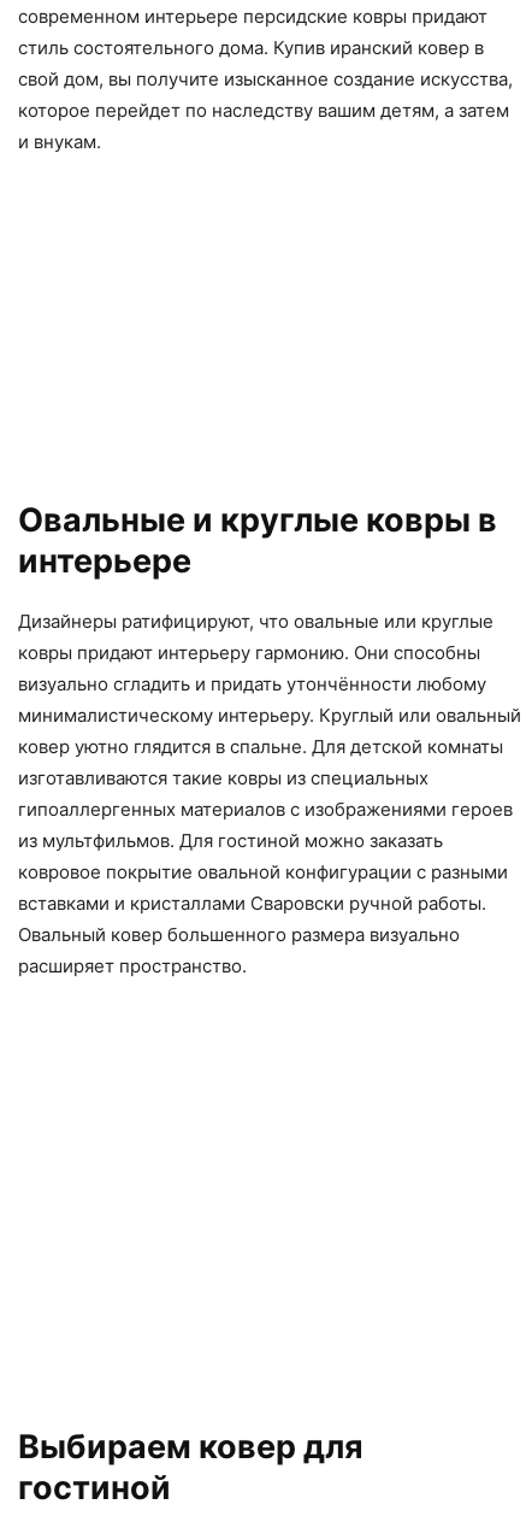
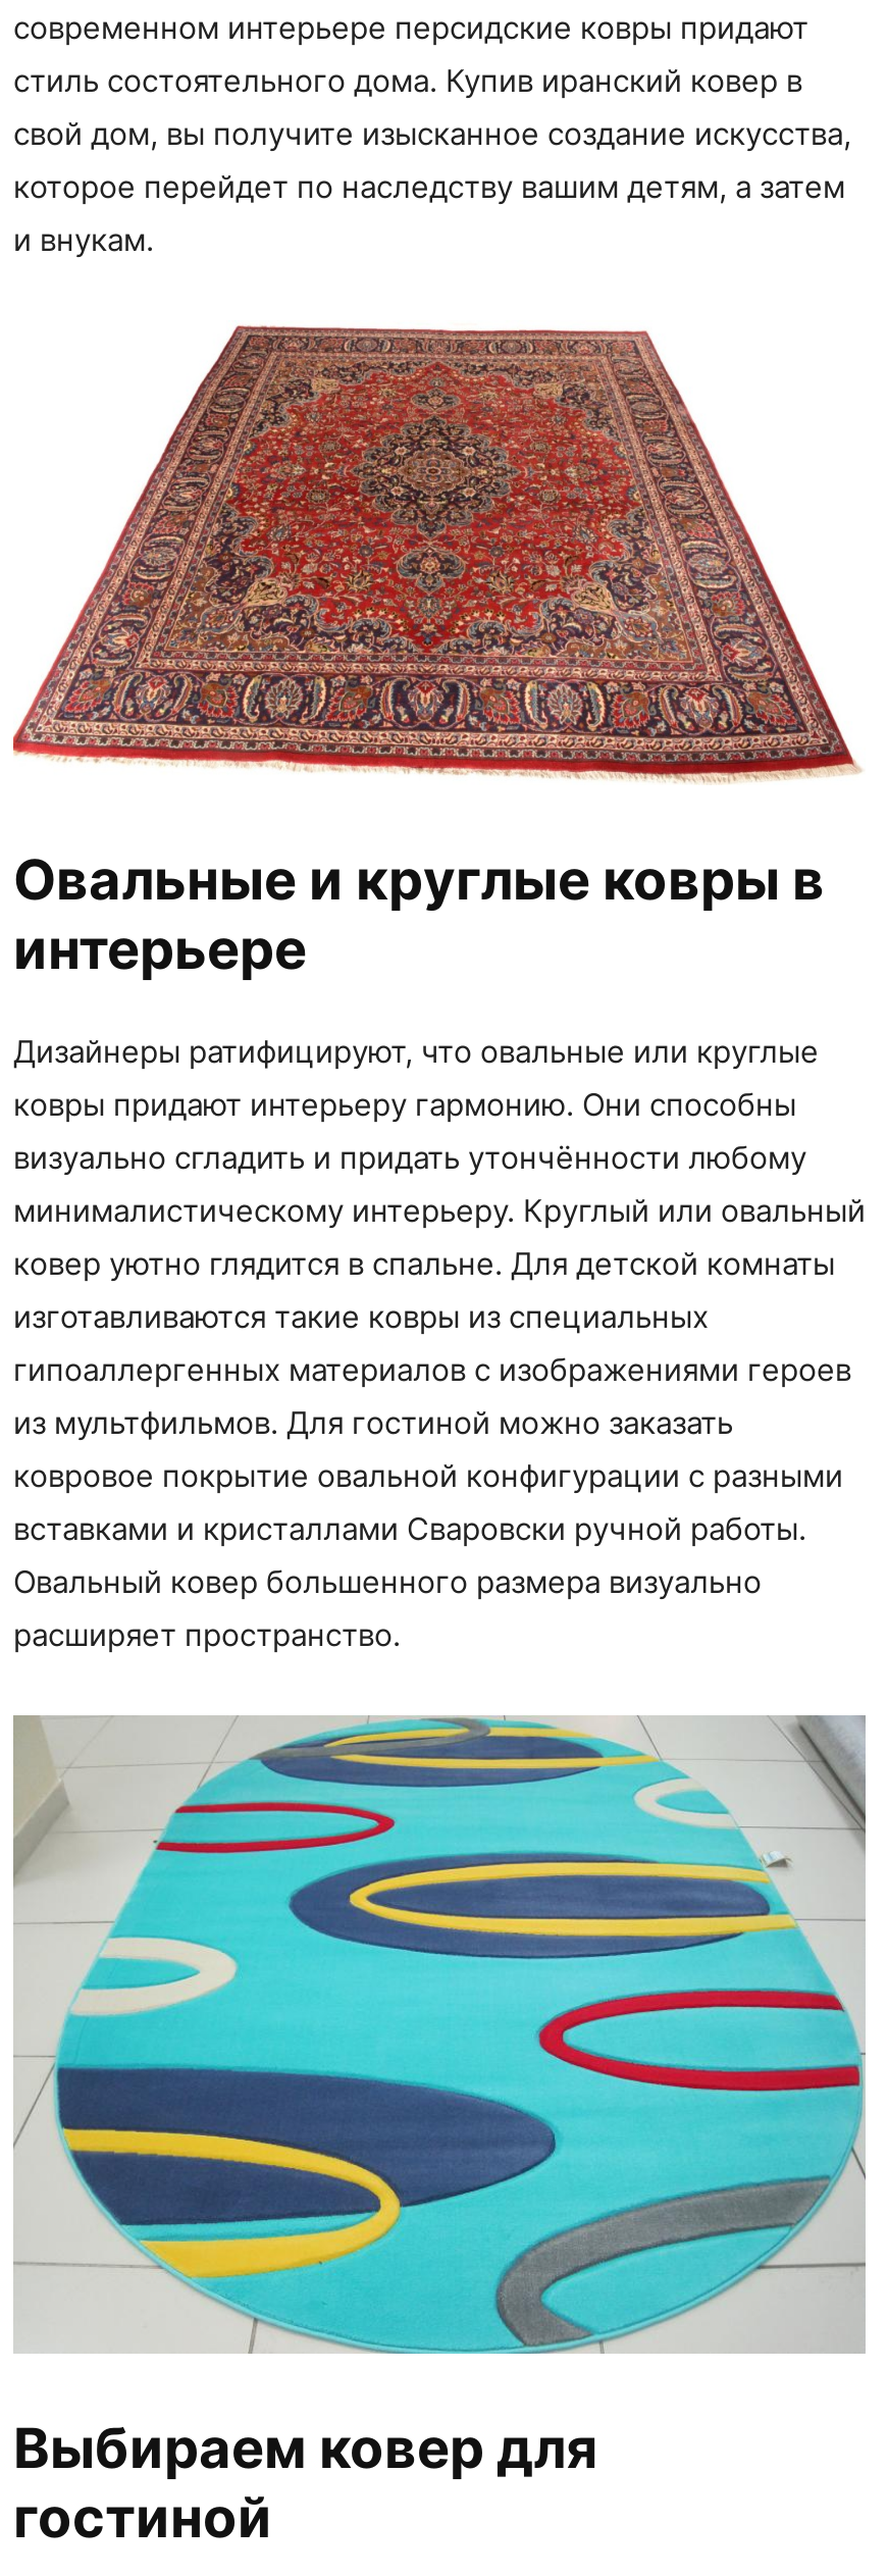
+ [image]

+ [image]
